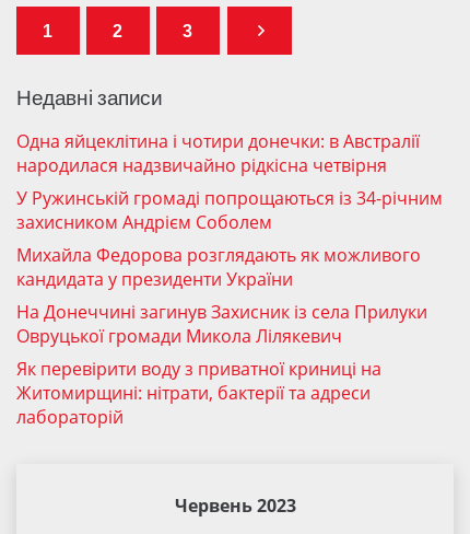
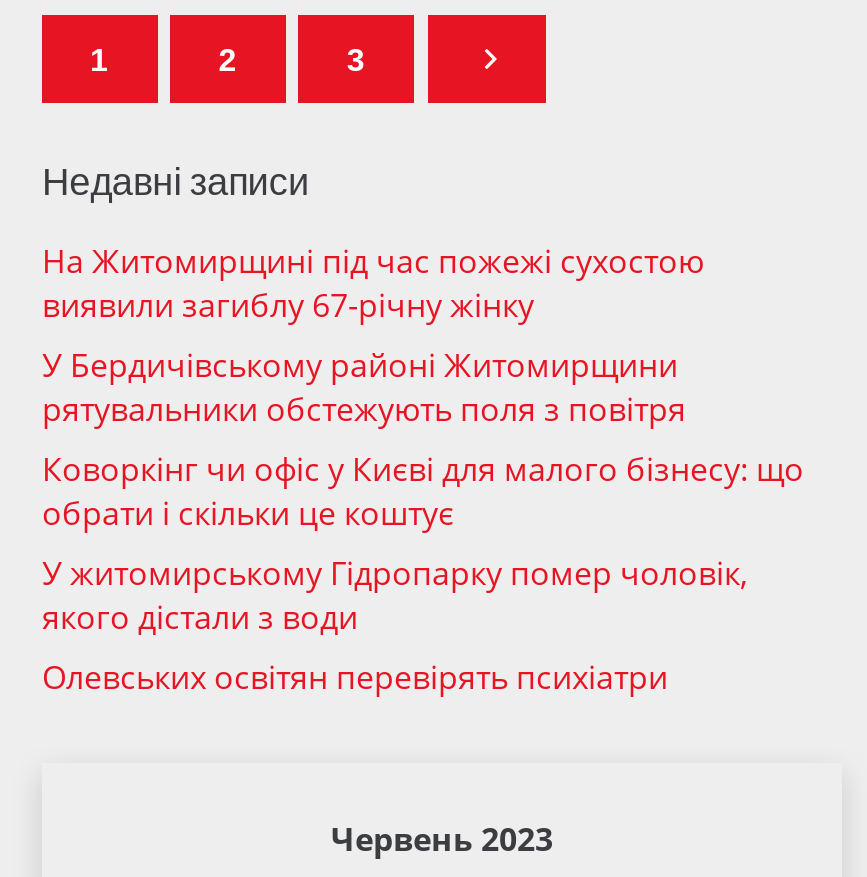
- Одна яйцеклітина і чотири донечки: в Австралії
- народилася надзвичайно рідкісна четвірня
- У Ружинській громаді попрощаються із 34-річним
- захисником Андрієм Соболем
- Михайла Федорова розглядають як можливого
- кандидата у президенти України
- На Донеччині загинув Захисник із села Прилуки
- Овруцької громади Микола Лілякевич
- Як перевірити воду з приватної криниці на
- Житомирщині: нітрати, бактерії та адреси
- лабораторій
+ На Житомирщині під час пожежі сухостою
+ виявили загиблу 67-річну жінку
+ У Бердичівському районі Житомирщини
+ рятувальники обстежують поля з повітря
+ Коворкінг чи офіс у Києві для малого бізнесу: що
+ обрати і скільки це коштує
+ У житомирському Гідропарку помер чоловік,
+ якого дістали з води
+ Олевських освітян перевірять психіатри
